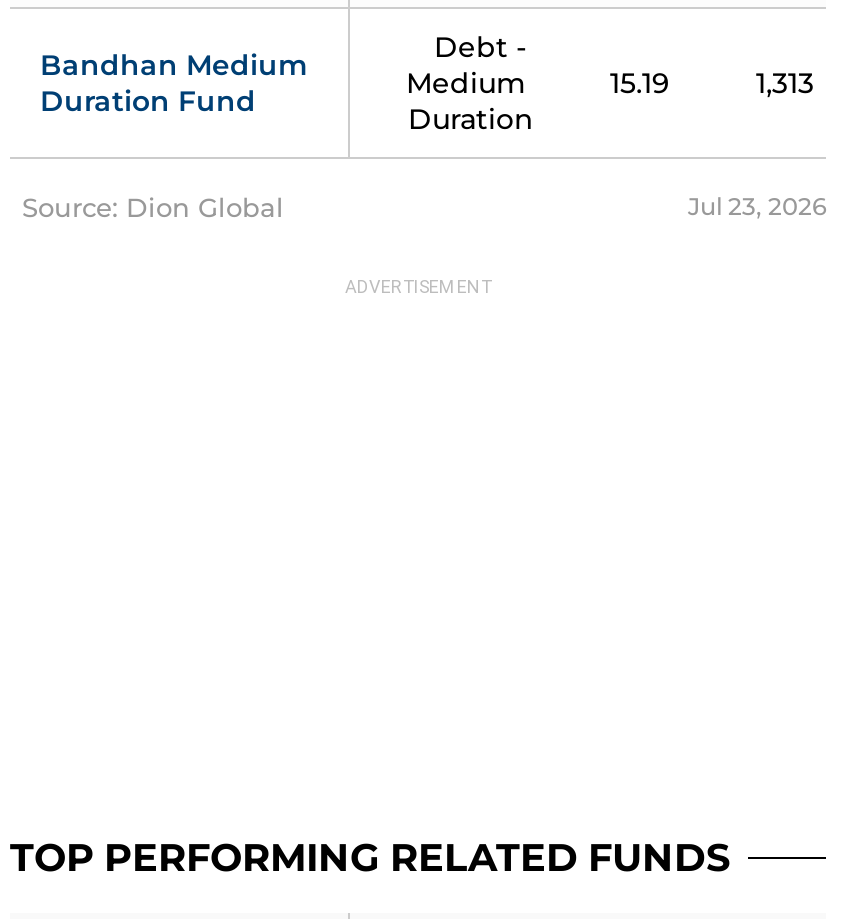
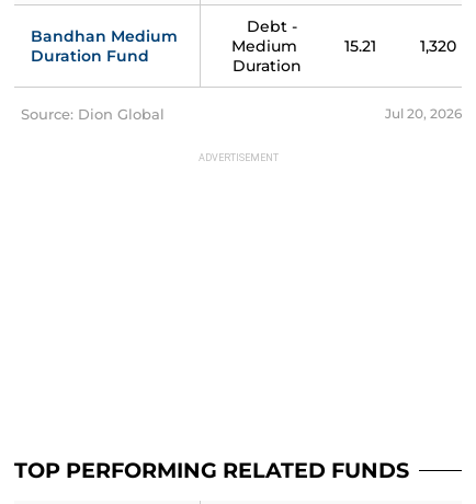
- 15.19
+ 15.21

- 1,313
+ 1,320

- Jul 23, 2026
+ Jul 20, 2026
